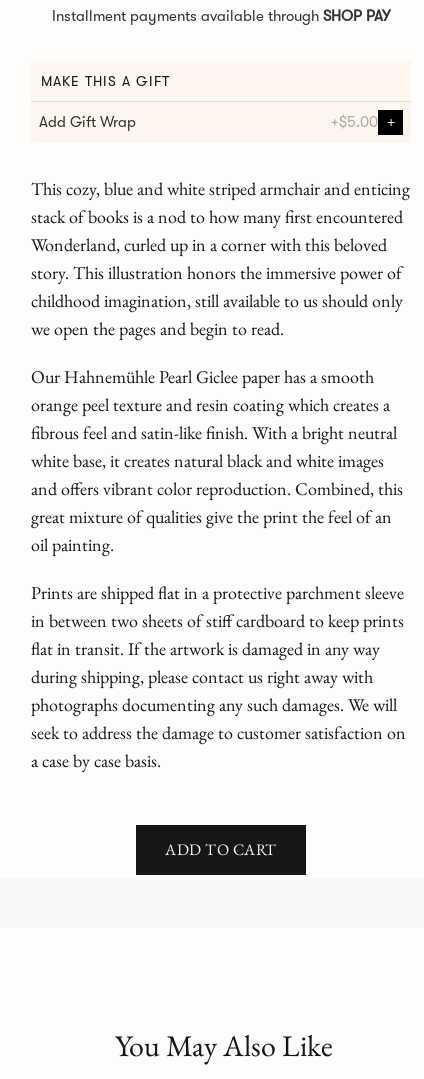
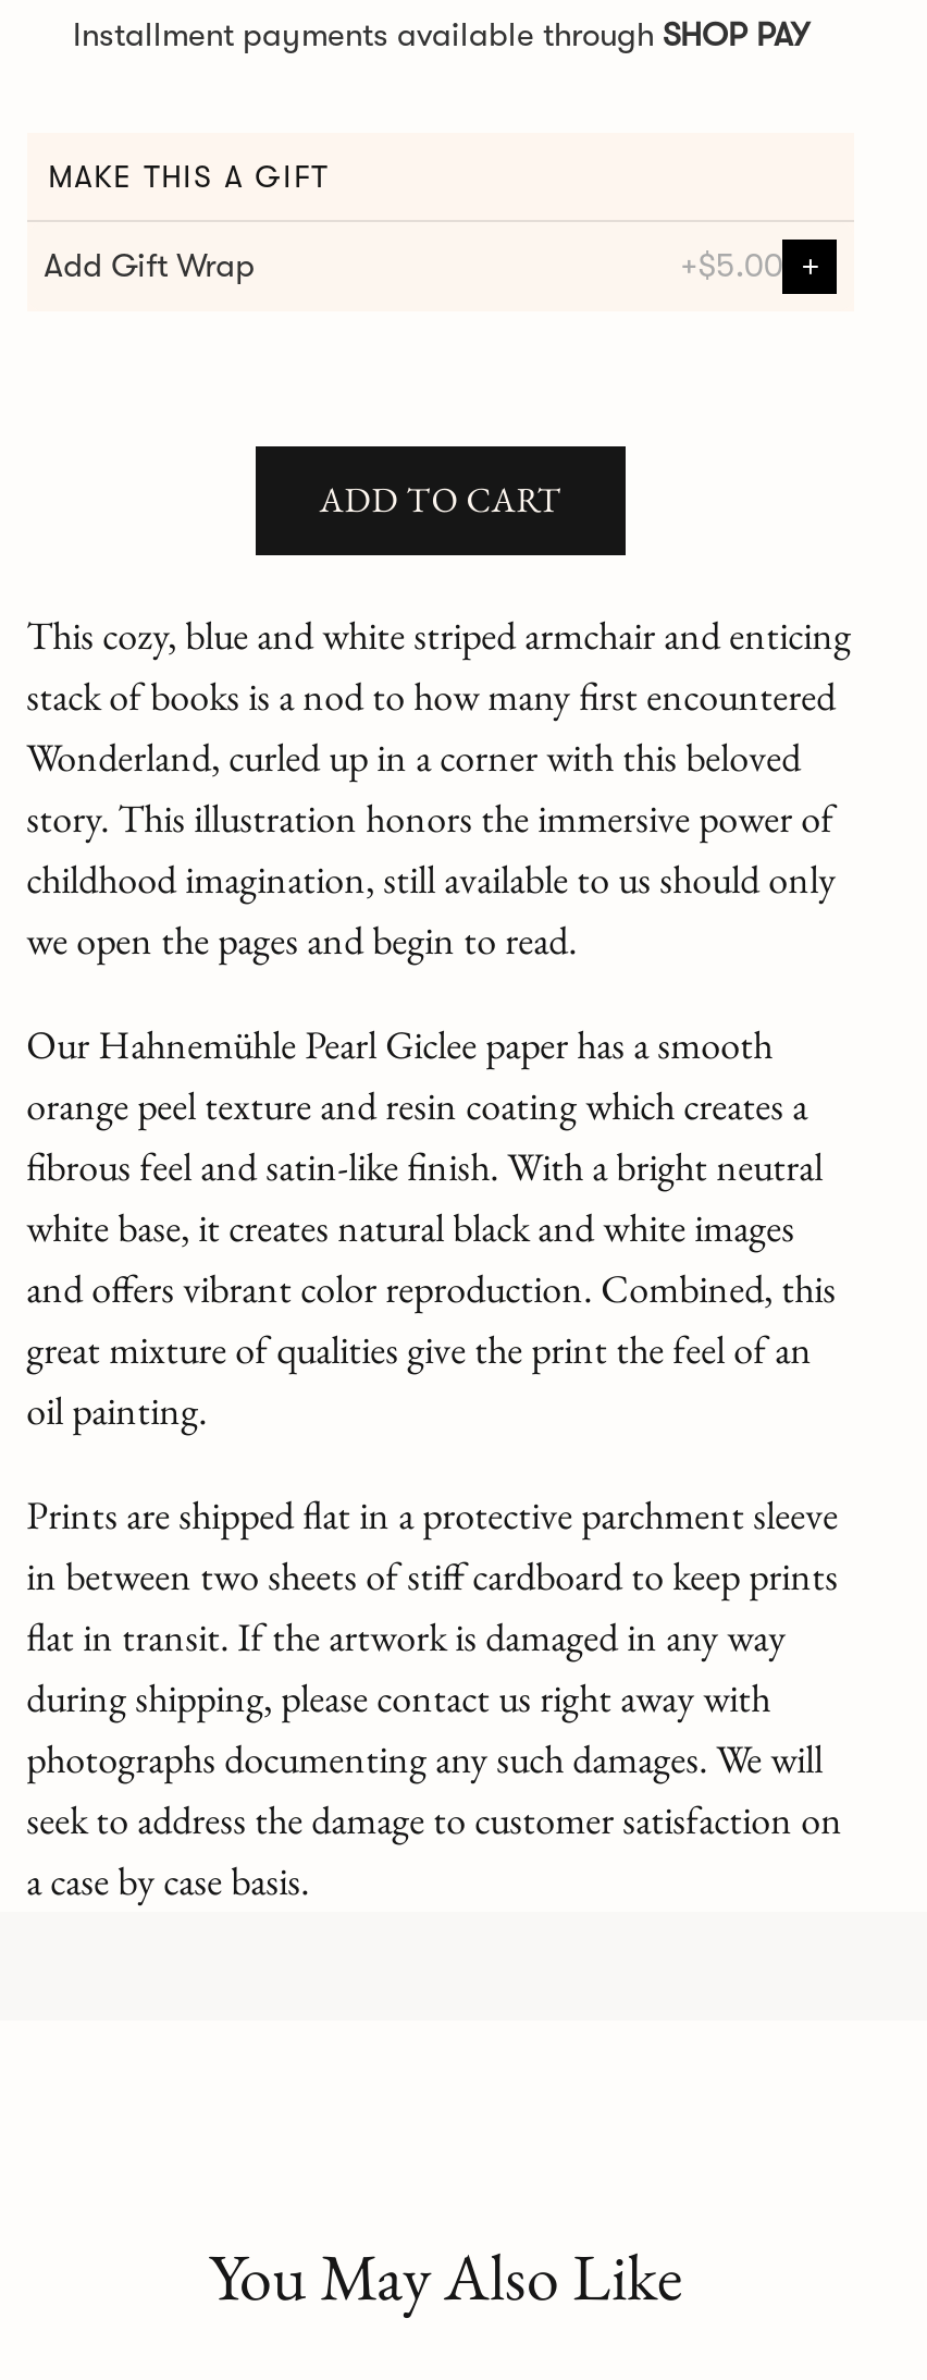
moved down: This cozy, blue and white striped armchair and enticing | stack of books is a nod to how many first encountered | Wonderland, curled up in a corner with this beloved | ... | seek to address the damage to customer satisfaction on | a case by case basis.

moved up: ADD TO CART
